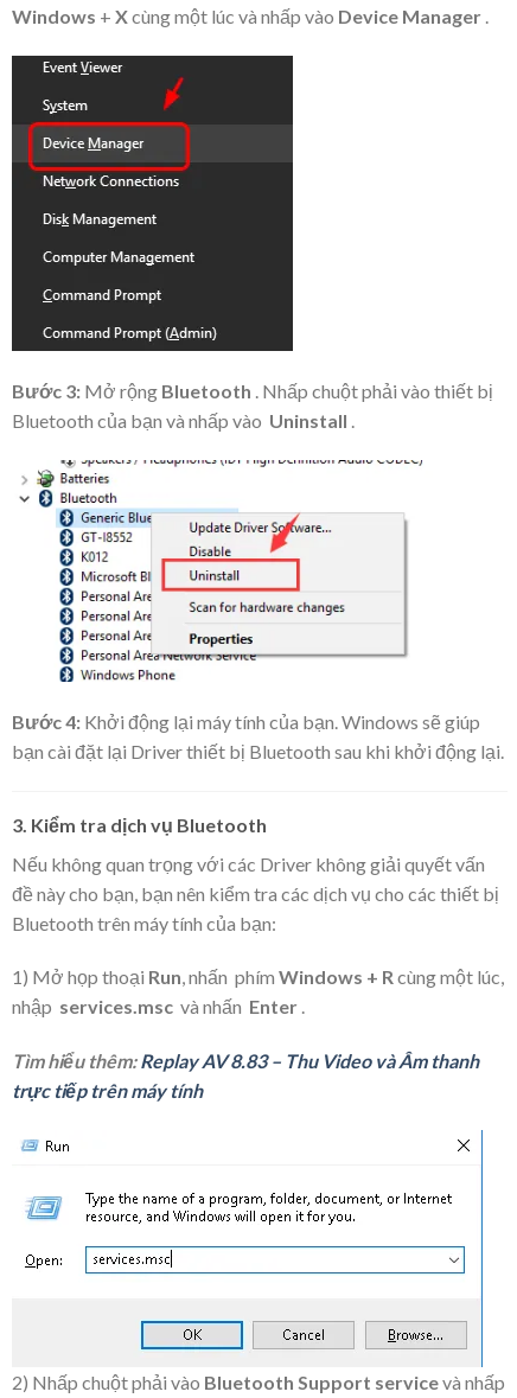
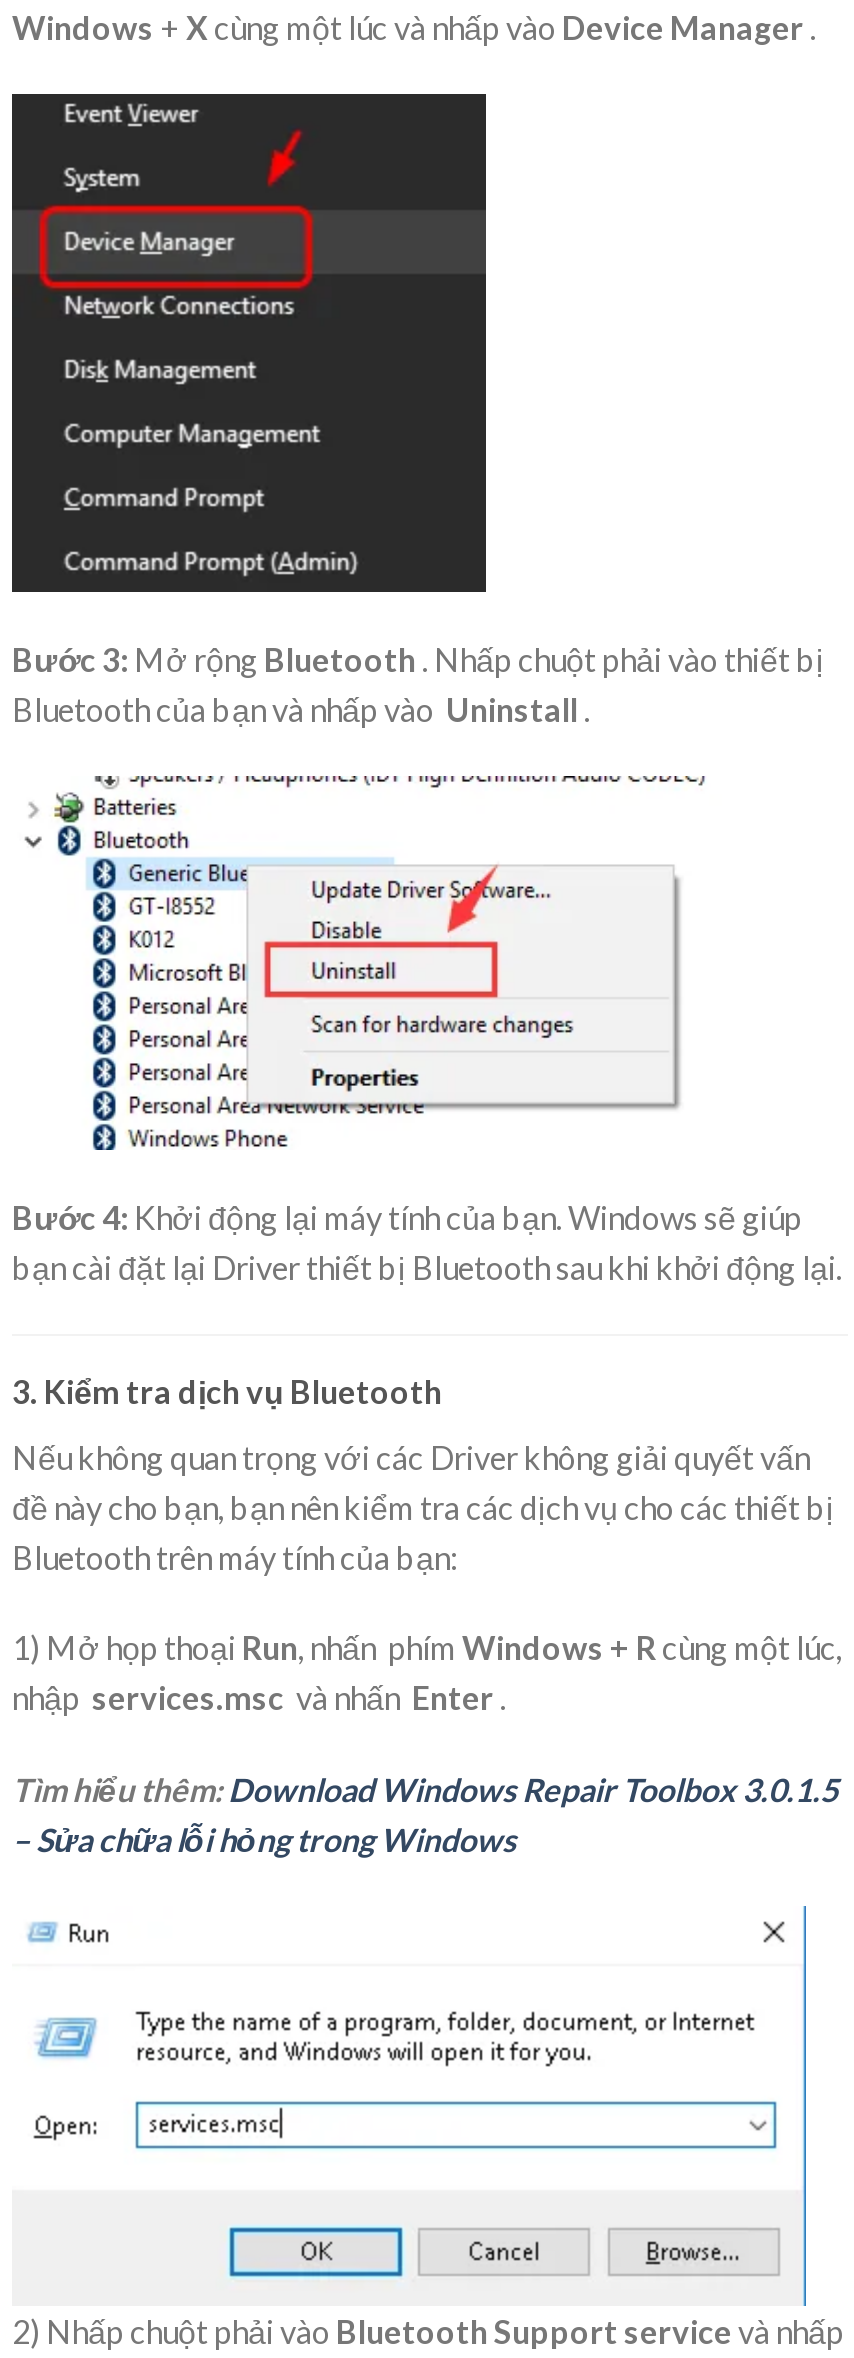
- Tìm hiểu thêm: Replay AV 8.83 – Thu Video và Âm thanh
- trực tiếp trên máy tính
+ Tìm hiểu thêm: Download Windows Repair Toolbox 3.0.1.5
+ – Sửa chữa lỗi hỏng trong Windows
